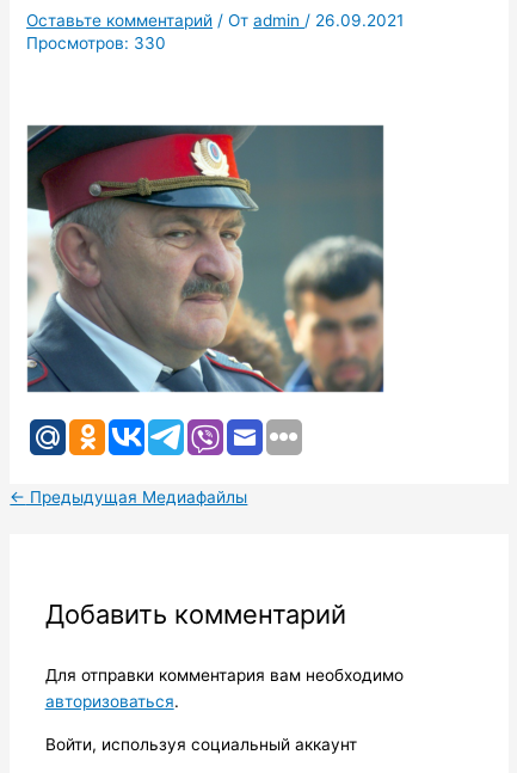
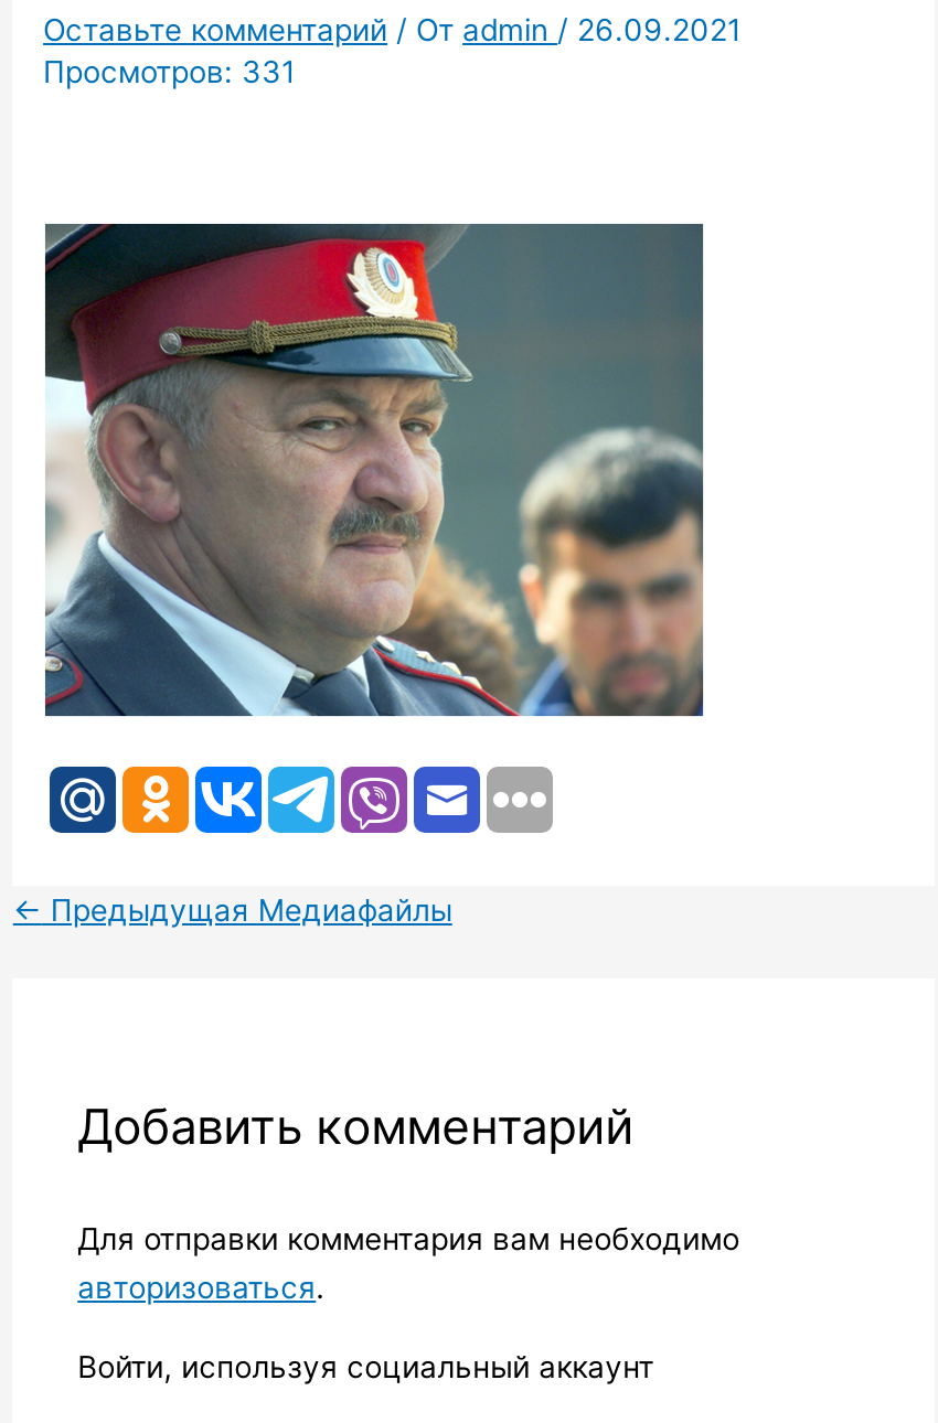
- Просмотров: 330
+ Просмотров: 331
